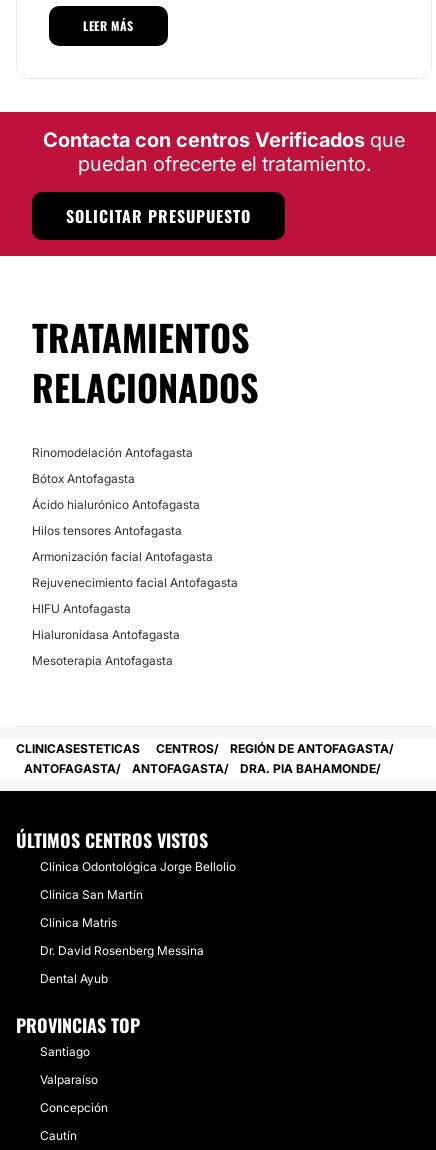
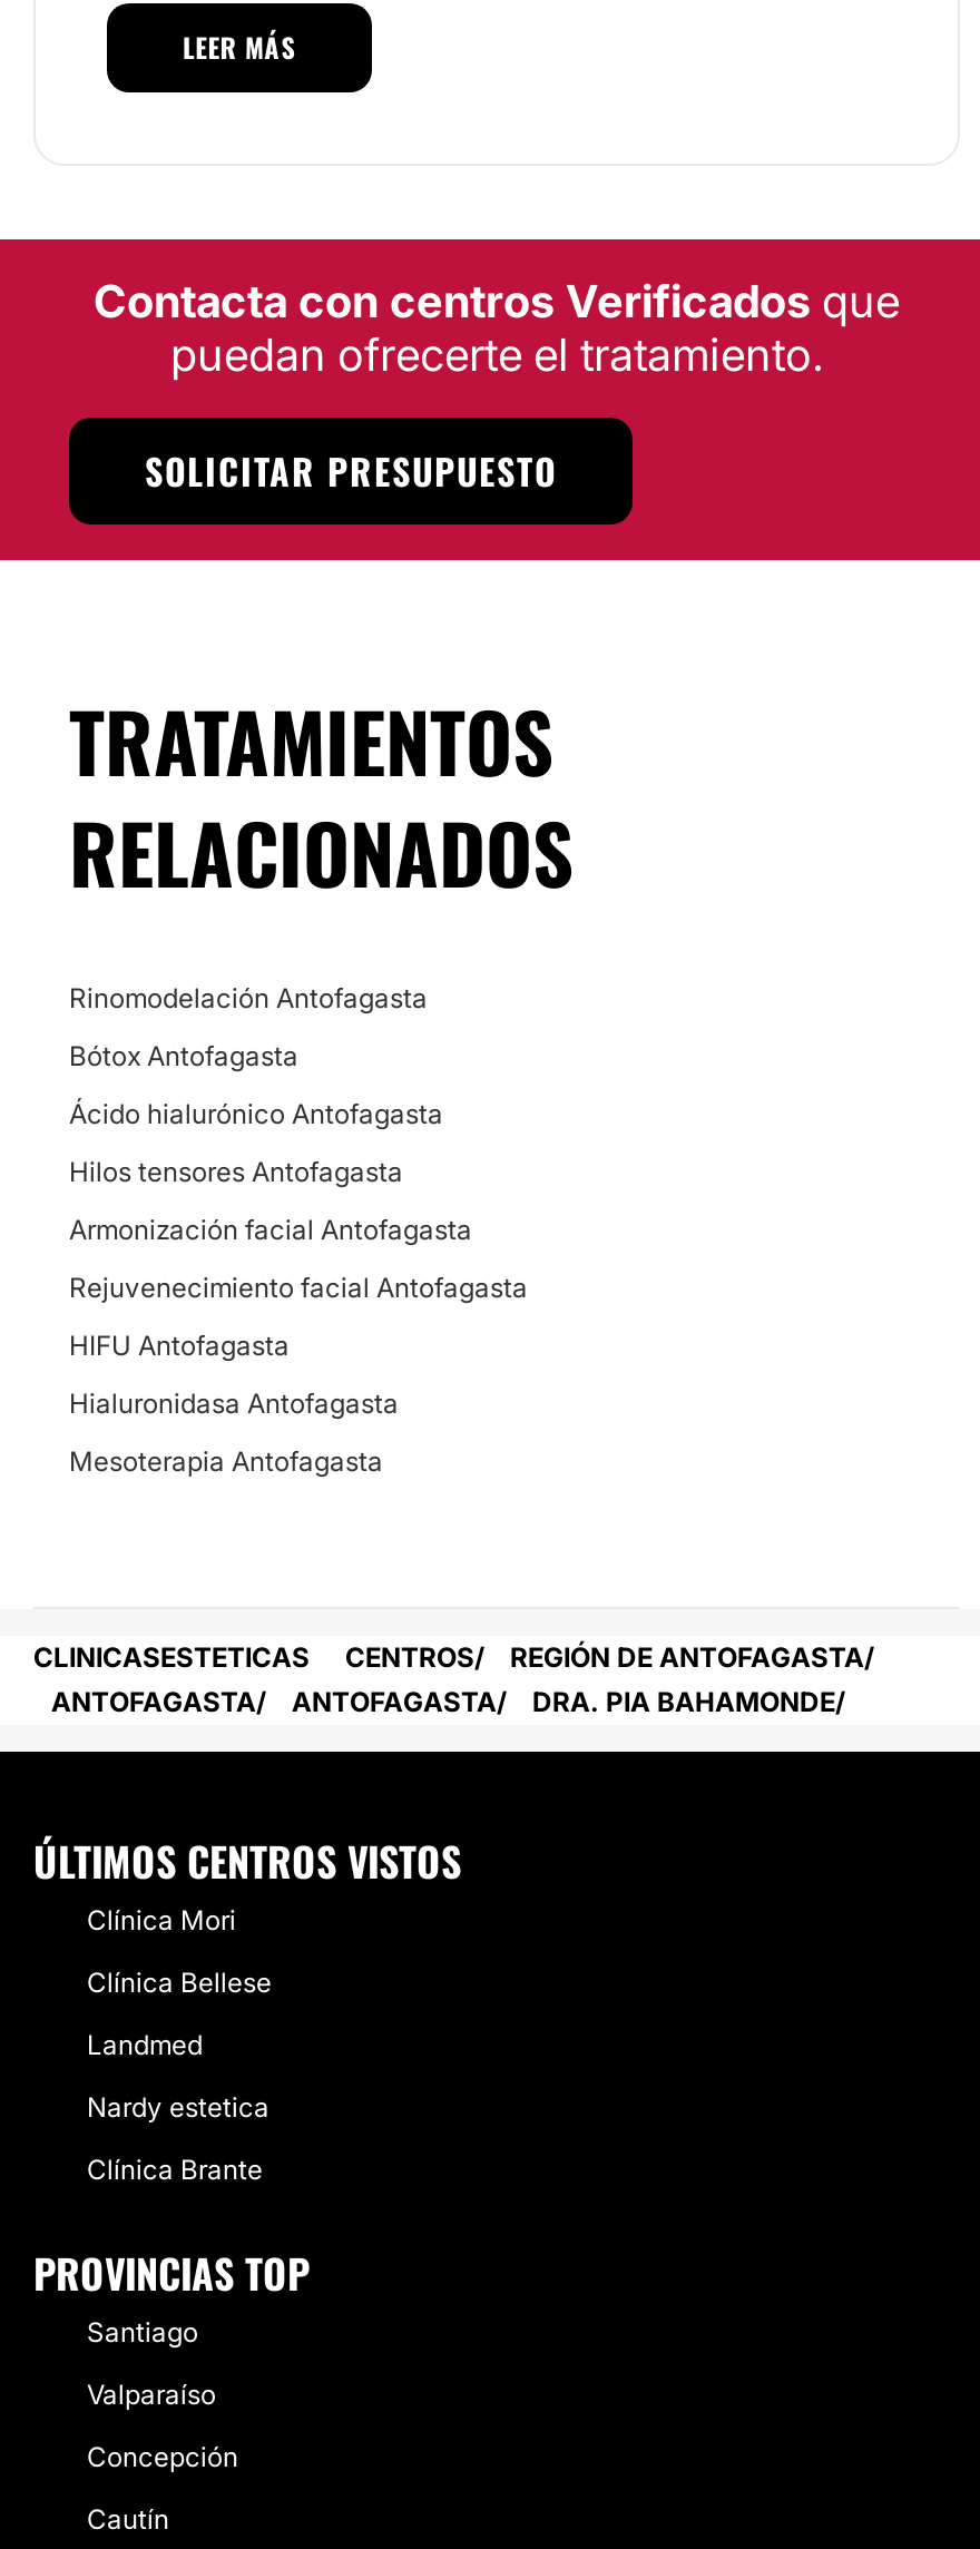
- Clínica Odontológica Jorge Bellolio
+ Clínica Mori

- Clínica San Martín
+ Clínica Bellese

- Clínica Matris
+ Landmed

- Dr. David Rosenberg Messina
+ Nardy estetica

- Dental Ayub
+ Clínica Brante
